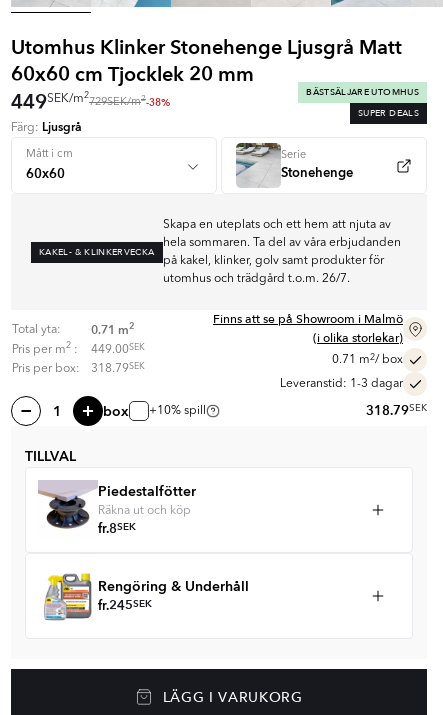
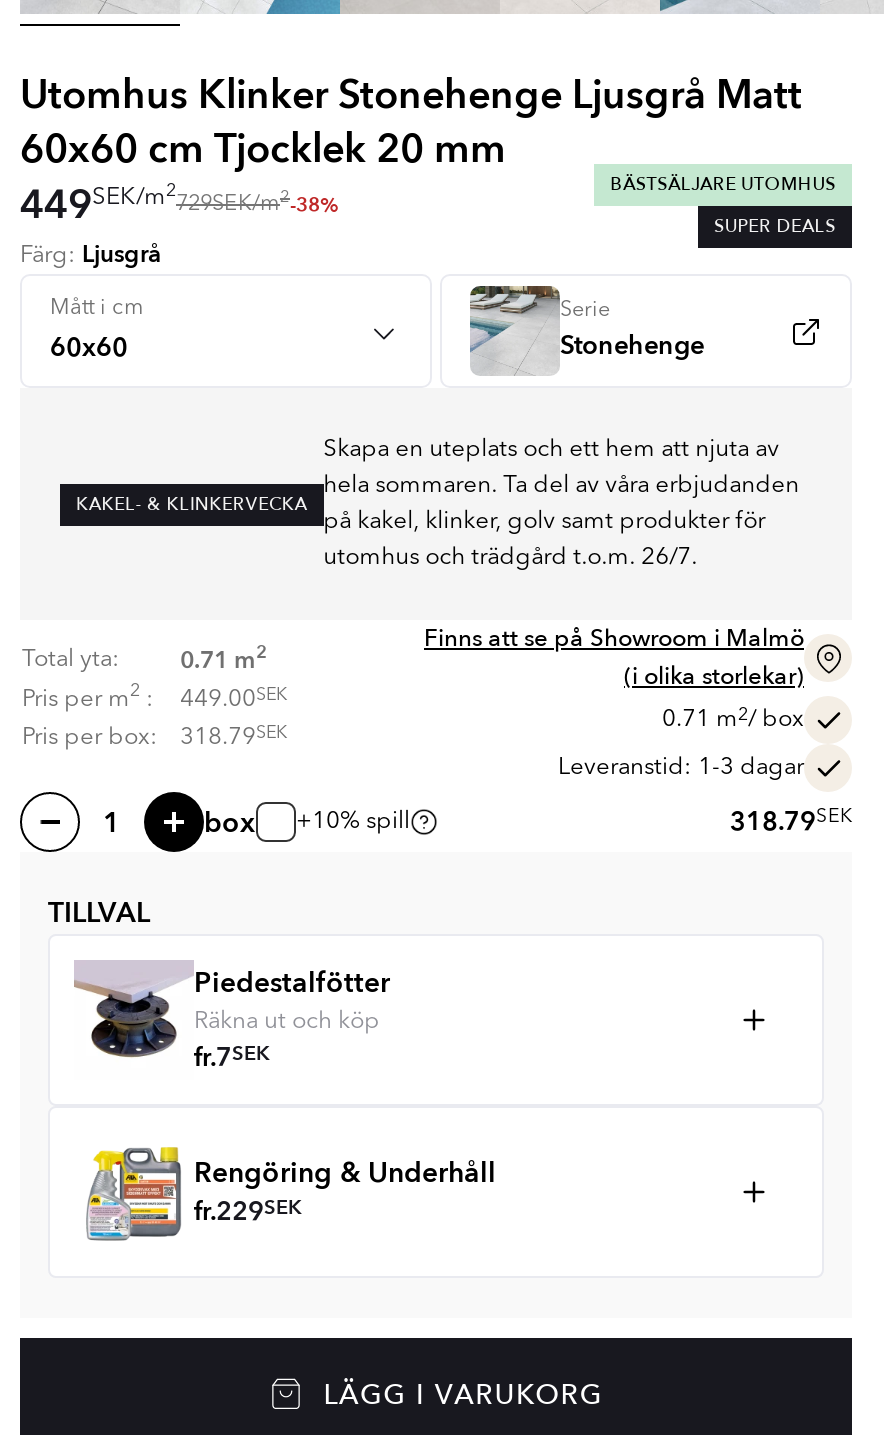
- fr.8SEK
+ fr.7SEK

- fr.245SEK
+ fr.229SEK
